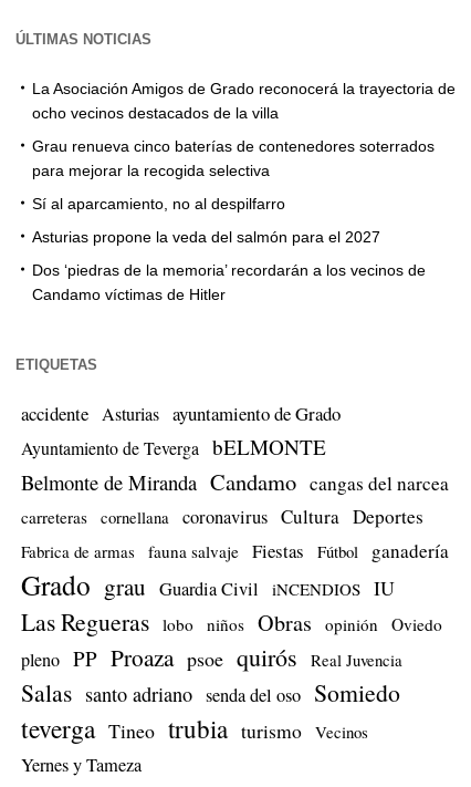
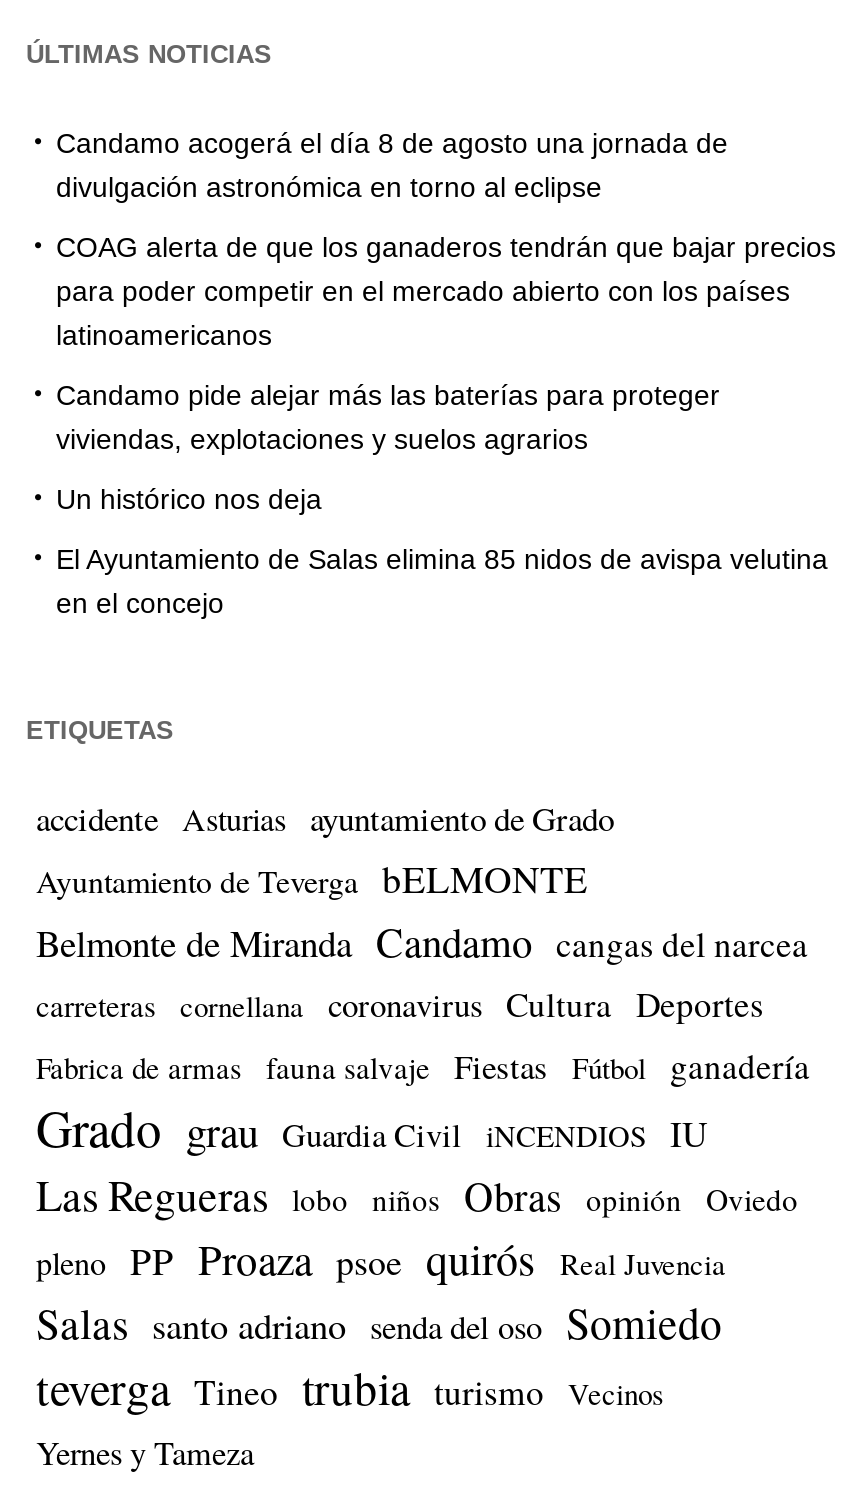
- La Asociación Amigos de Grado reconocerá la trayectoria de
- ocho vecinos destacados de la villa
+ Candamo acogerá el día 8 de agosto una jornada de
+ divulgación astronómica en torno al eclipse

- Grau renueva cinco baterías de contenedores soterrados
- para mejorar la recogida selectiva
+ COAG alerta de que los ganaderos tendrán que bajar precios
+ para poder competir en el mercado abierto con los países
+ latinoamericanos

- Sí al aparcamiento, no al despilfarro
+ Candamo pide alejar más las baterías para proteger
+ viviendas, explotaciones y suelos agrarios

- Asturias propone la veda del salmón para el 2027
+ Un histórico nos deja

- Dos ‘piedras de la memoria’ recordarán a los vecinos de
- Candamo víctimas de Hitler
+ El Ayuntamiento de Salas elimina 85 nidos de avispa velutina
+ en el concejo
